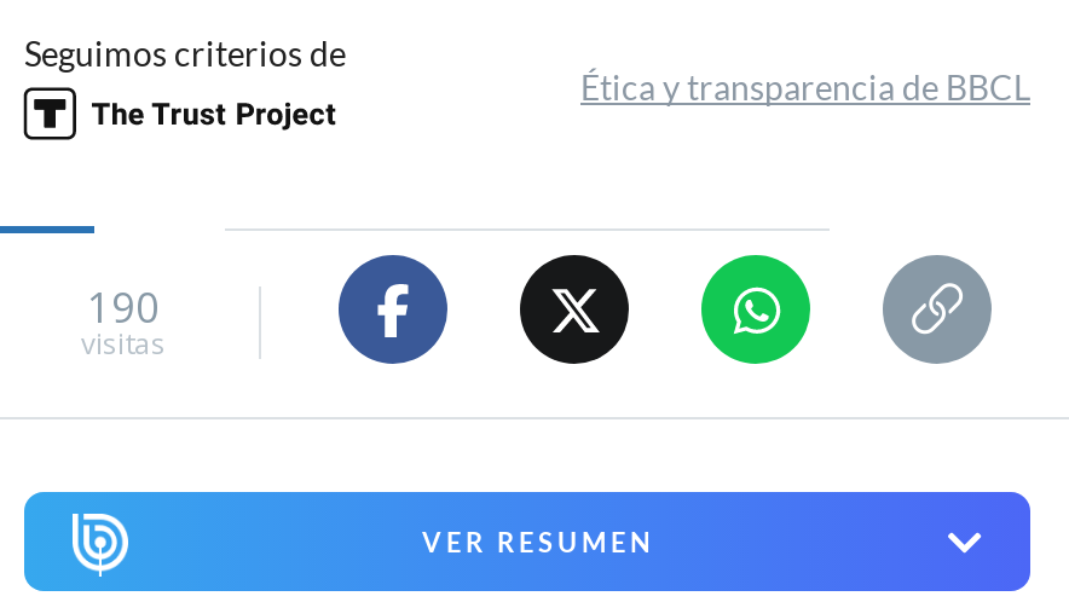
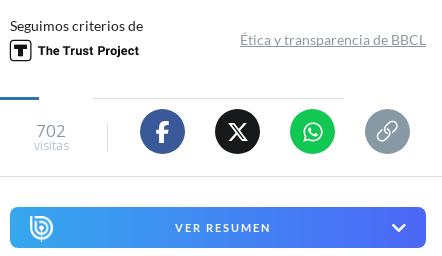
- 190
+ 702
